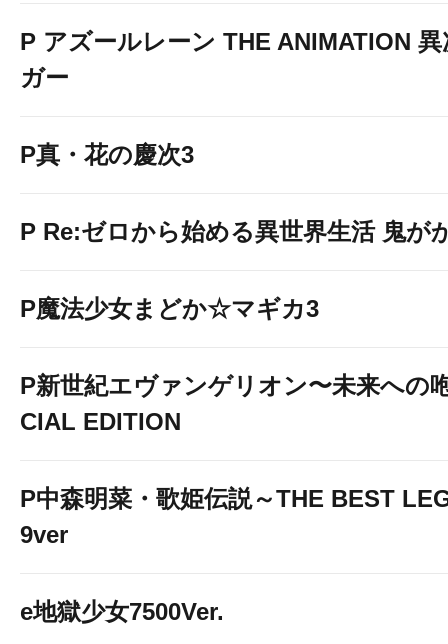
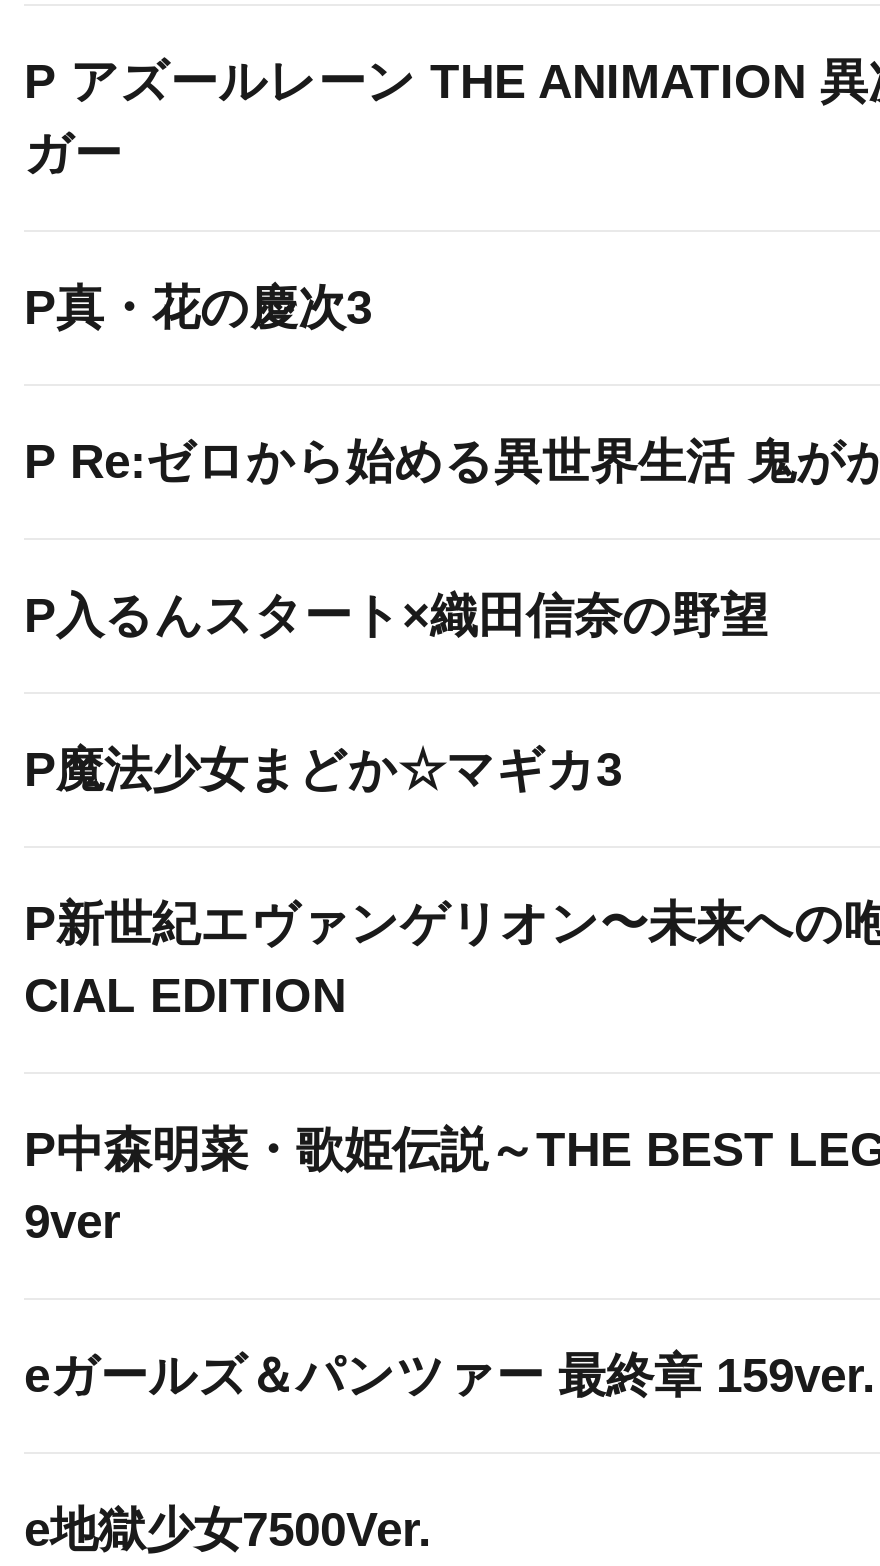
+ P入るんスタート×織田信奈の野望

+ eガールズ＆パンツァー 最終章 159ver.
